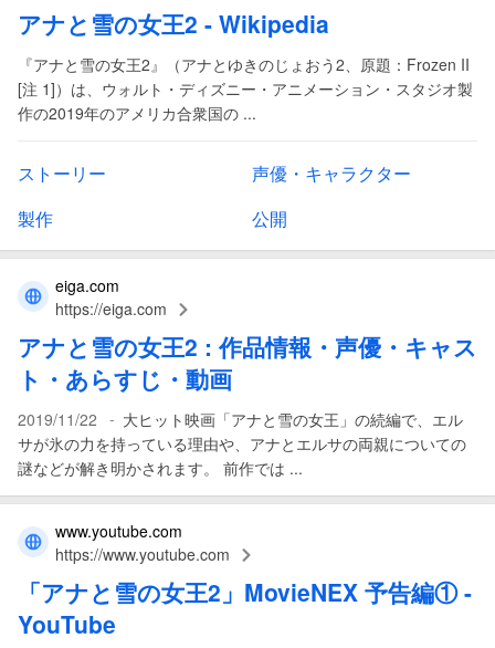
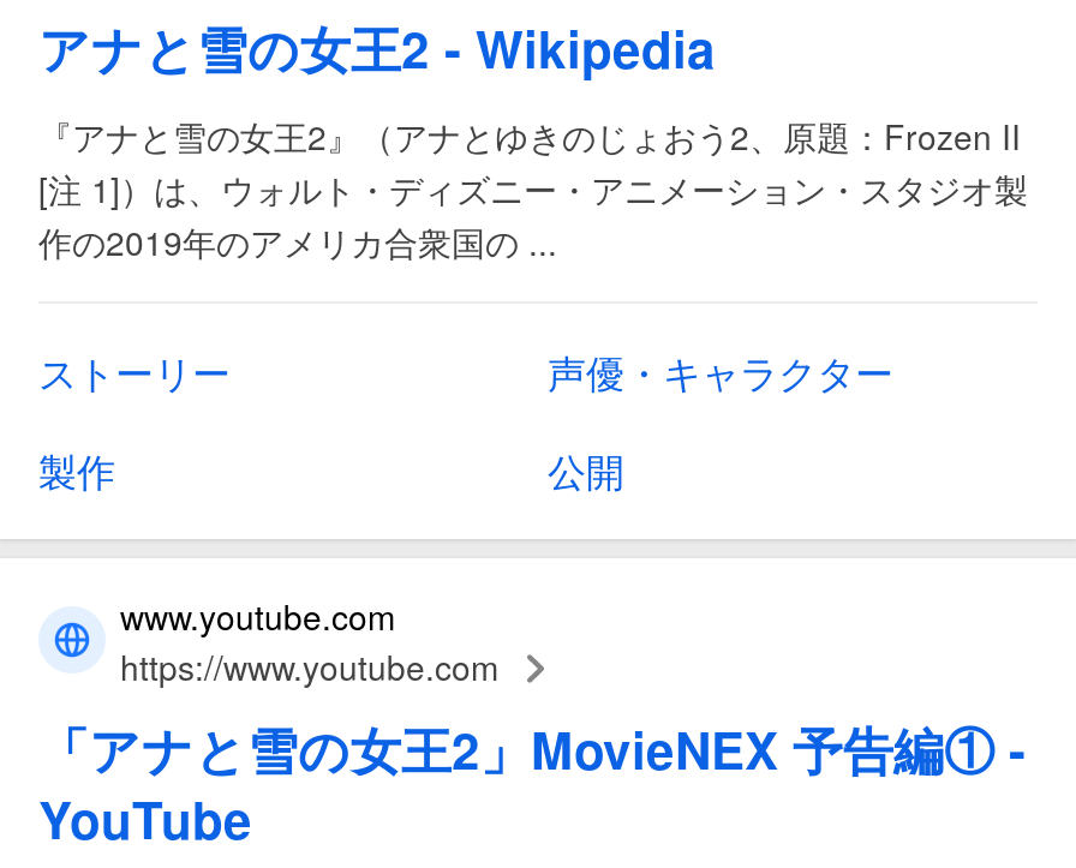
- eiga.com
- https://eiga.com
- アナと雪の女王2: 作品情報・声優・キャス
- ト・あらすじ・動画
- 2019/11/22 - 大ヒット映画「アナと雪の女王」の続編で、エル
- サが氷の力を持っている理由や、アナとエルサの両親についての
- 謎などが解き明かされます。 前作では ...
